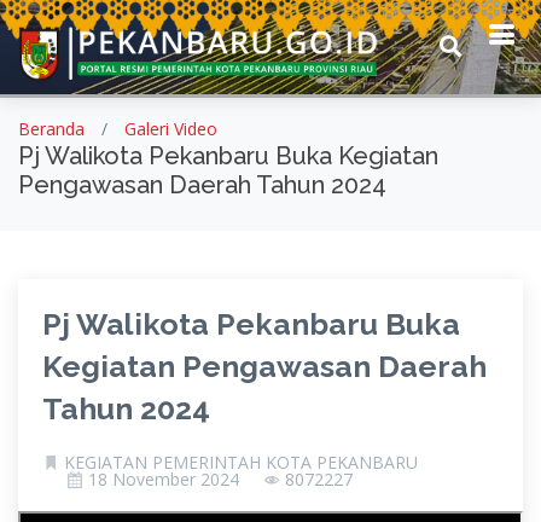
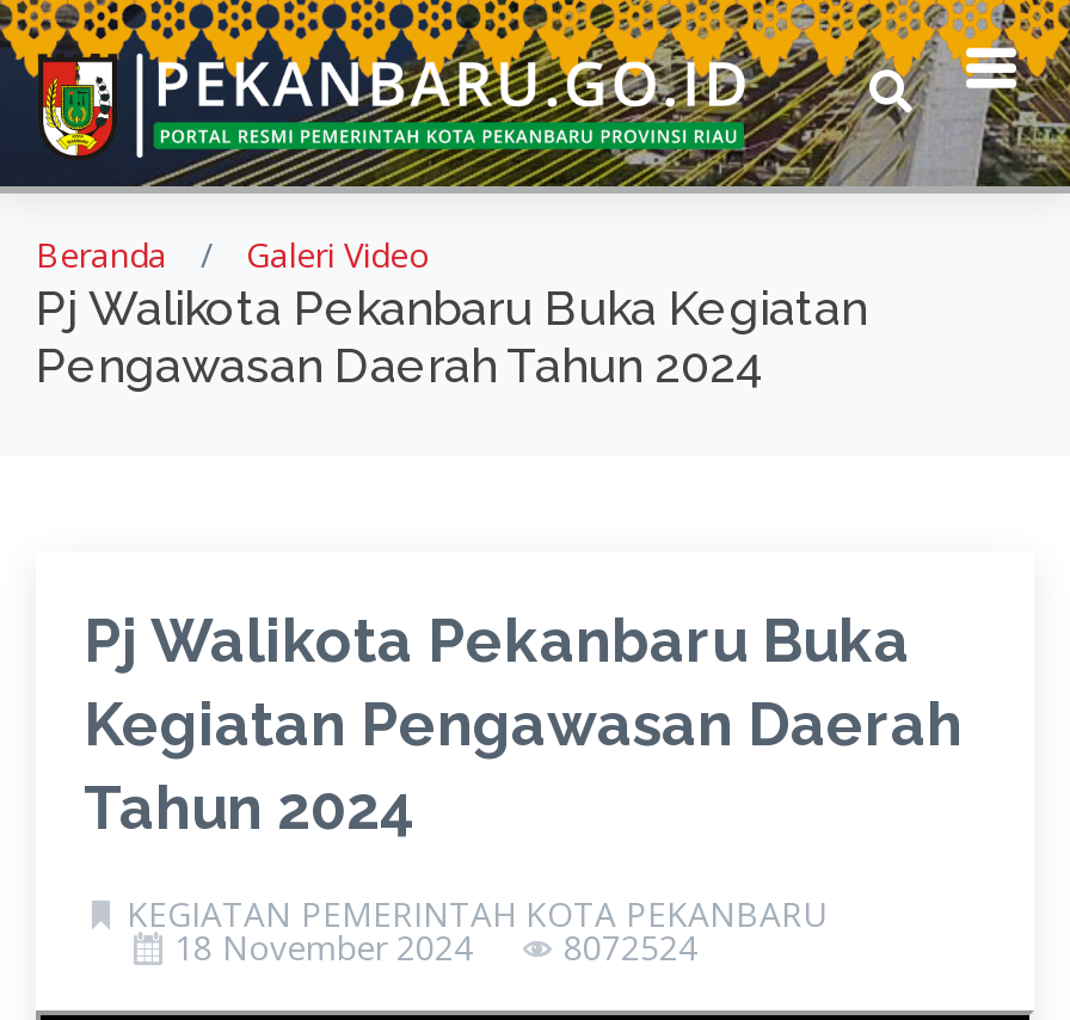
- 18 November 2024 8072227
+ 18 November 2024 8072524
